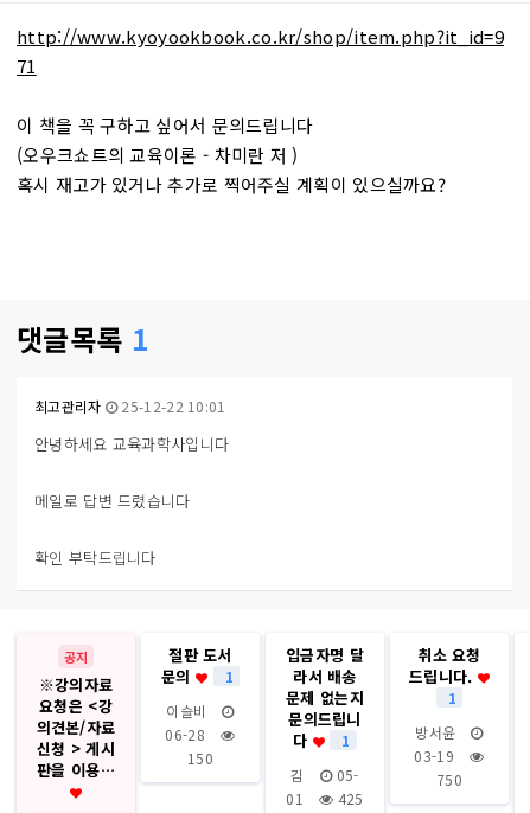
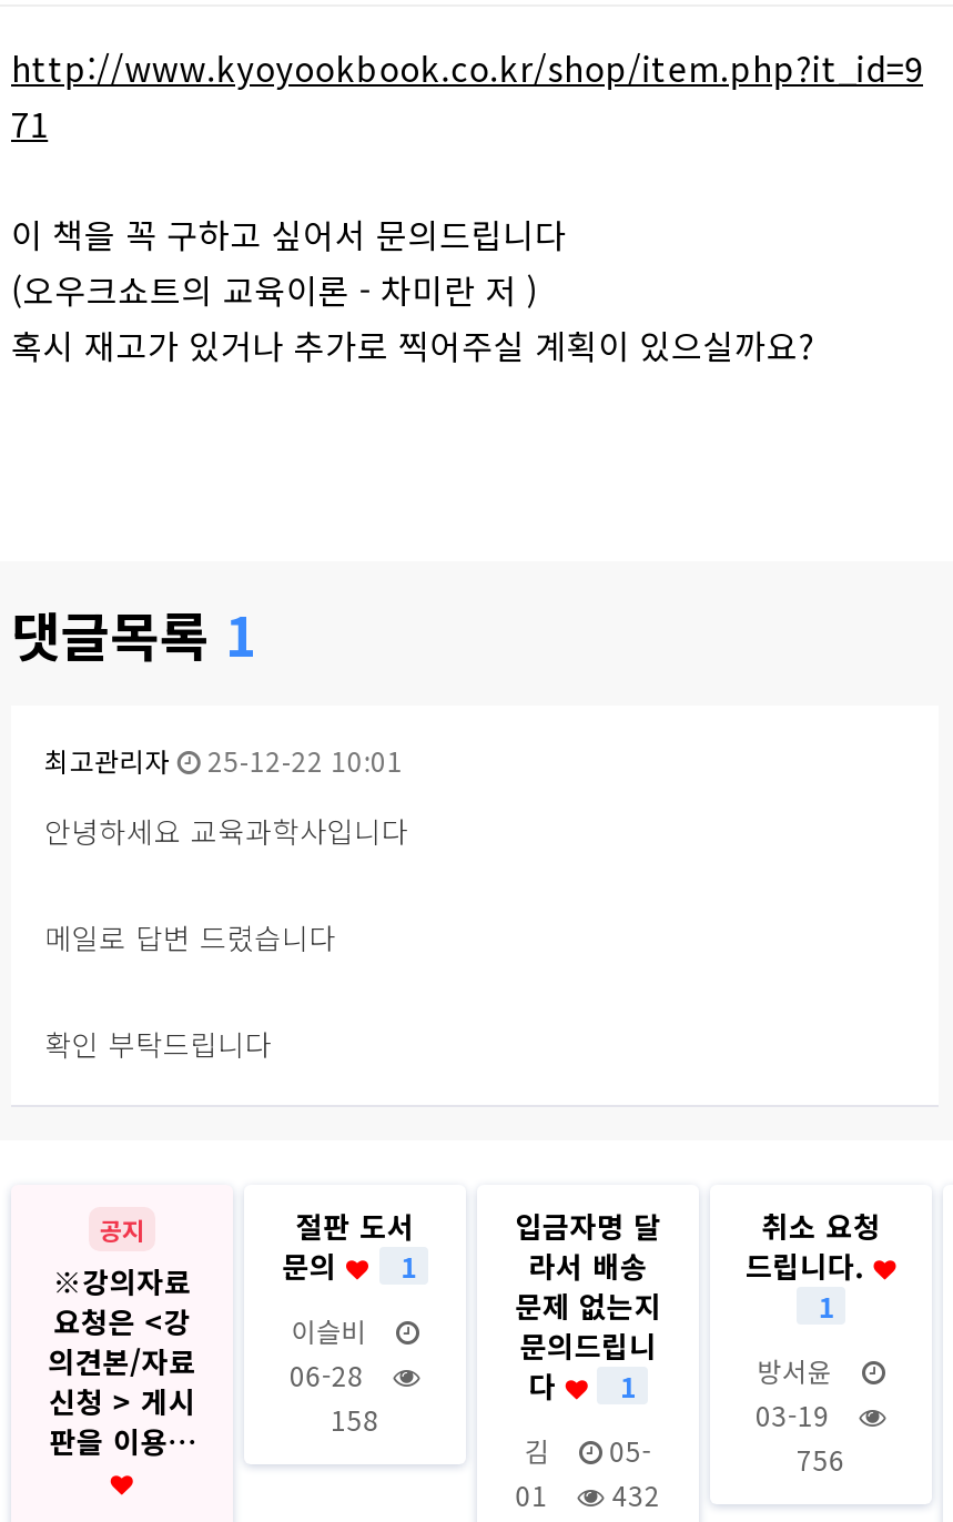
- 150
+ 158

- 750
+ 756

- 01 425
+ 01 432
